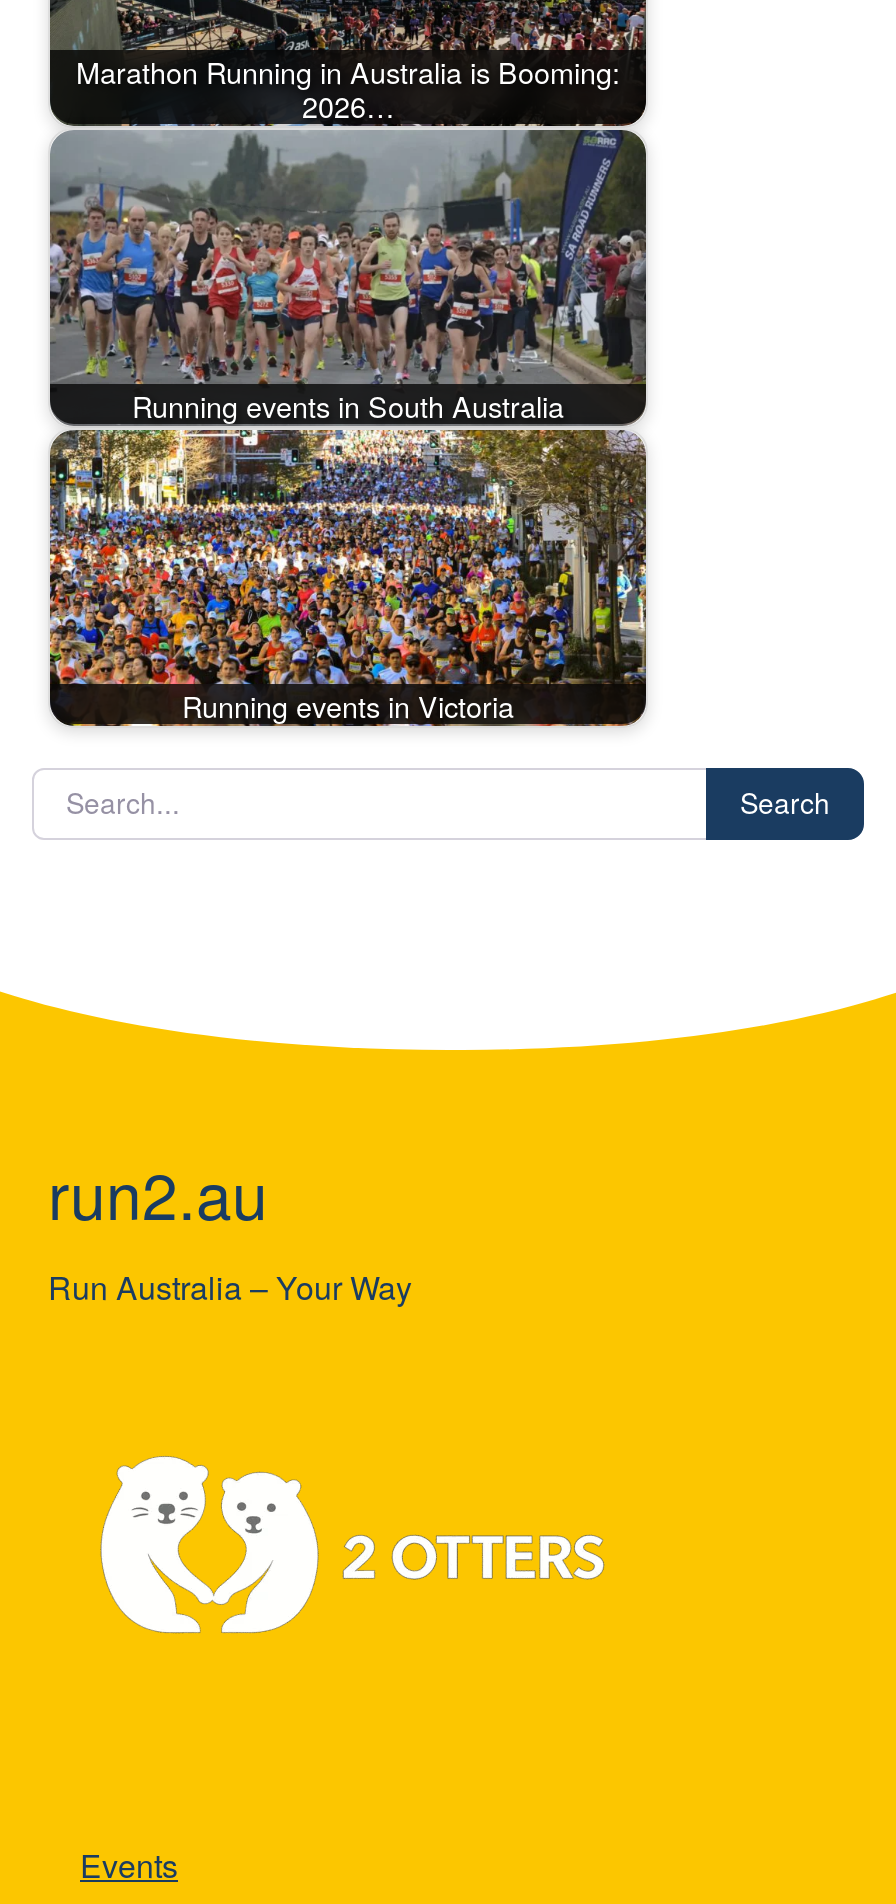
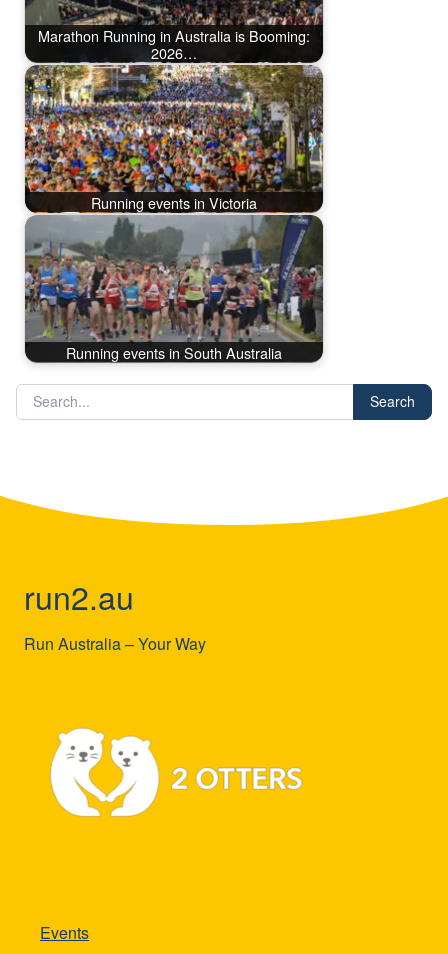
moved down: [image] | Running events in South Australia

moved up: [image] | Running events in Victoria
